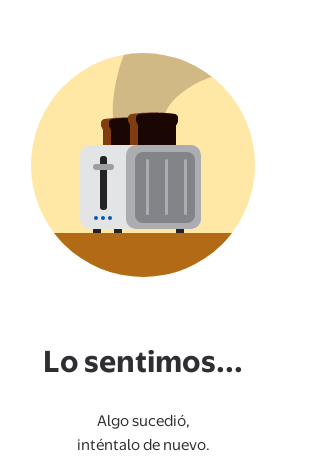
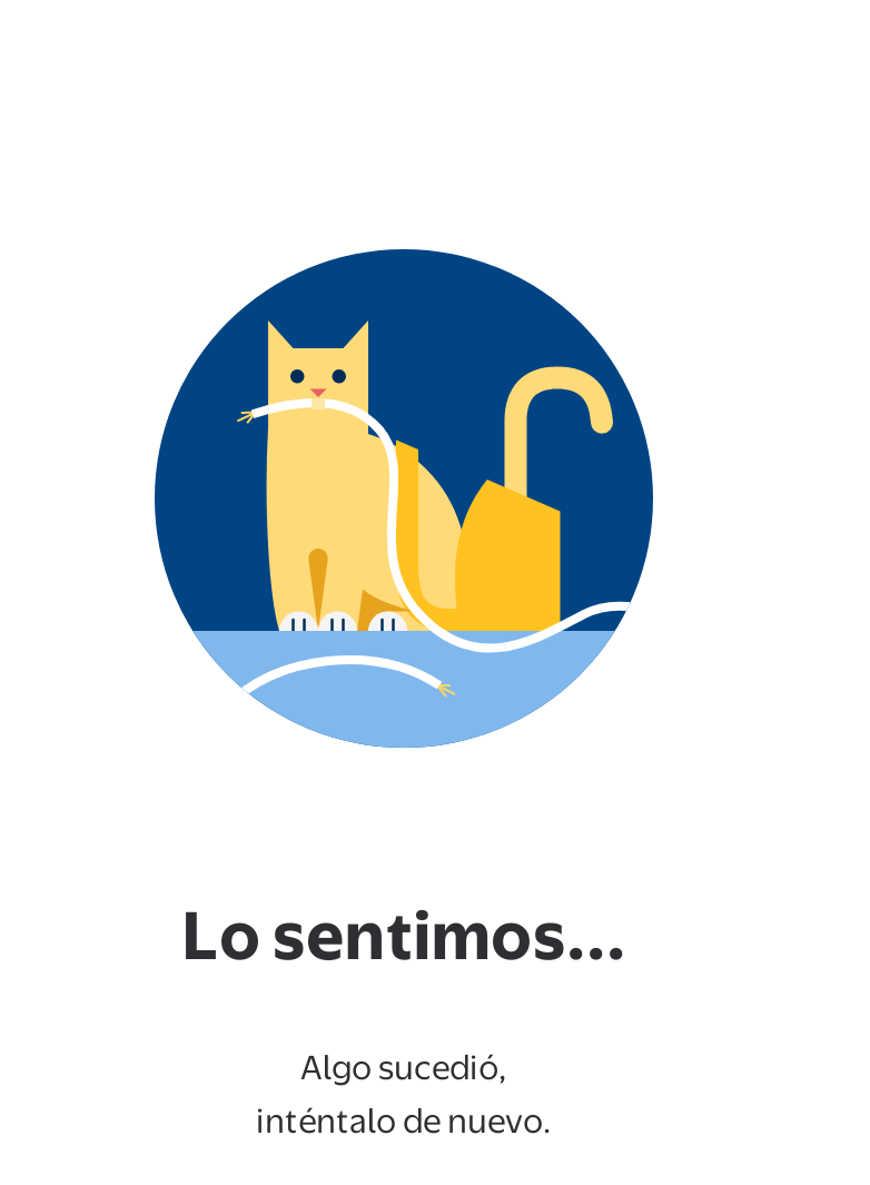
- [image]
+ [image]
